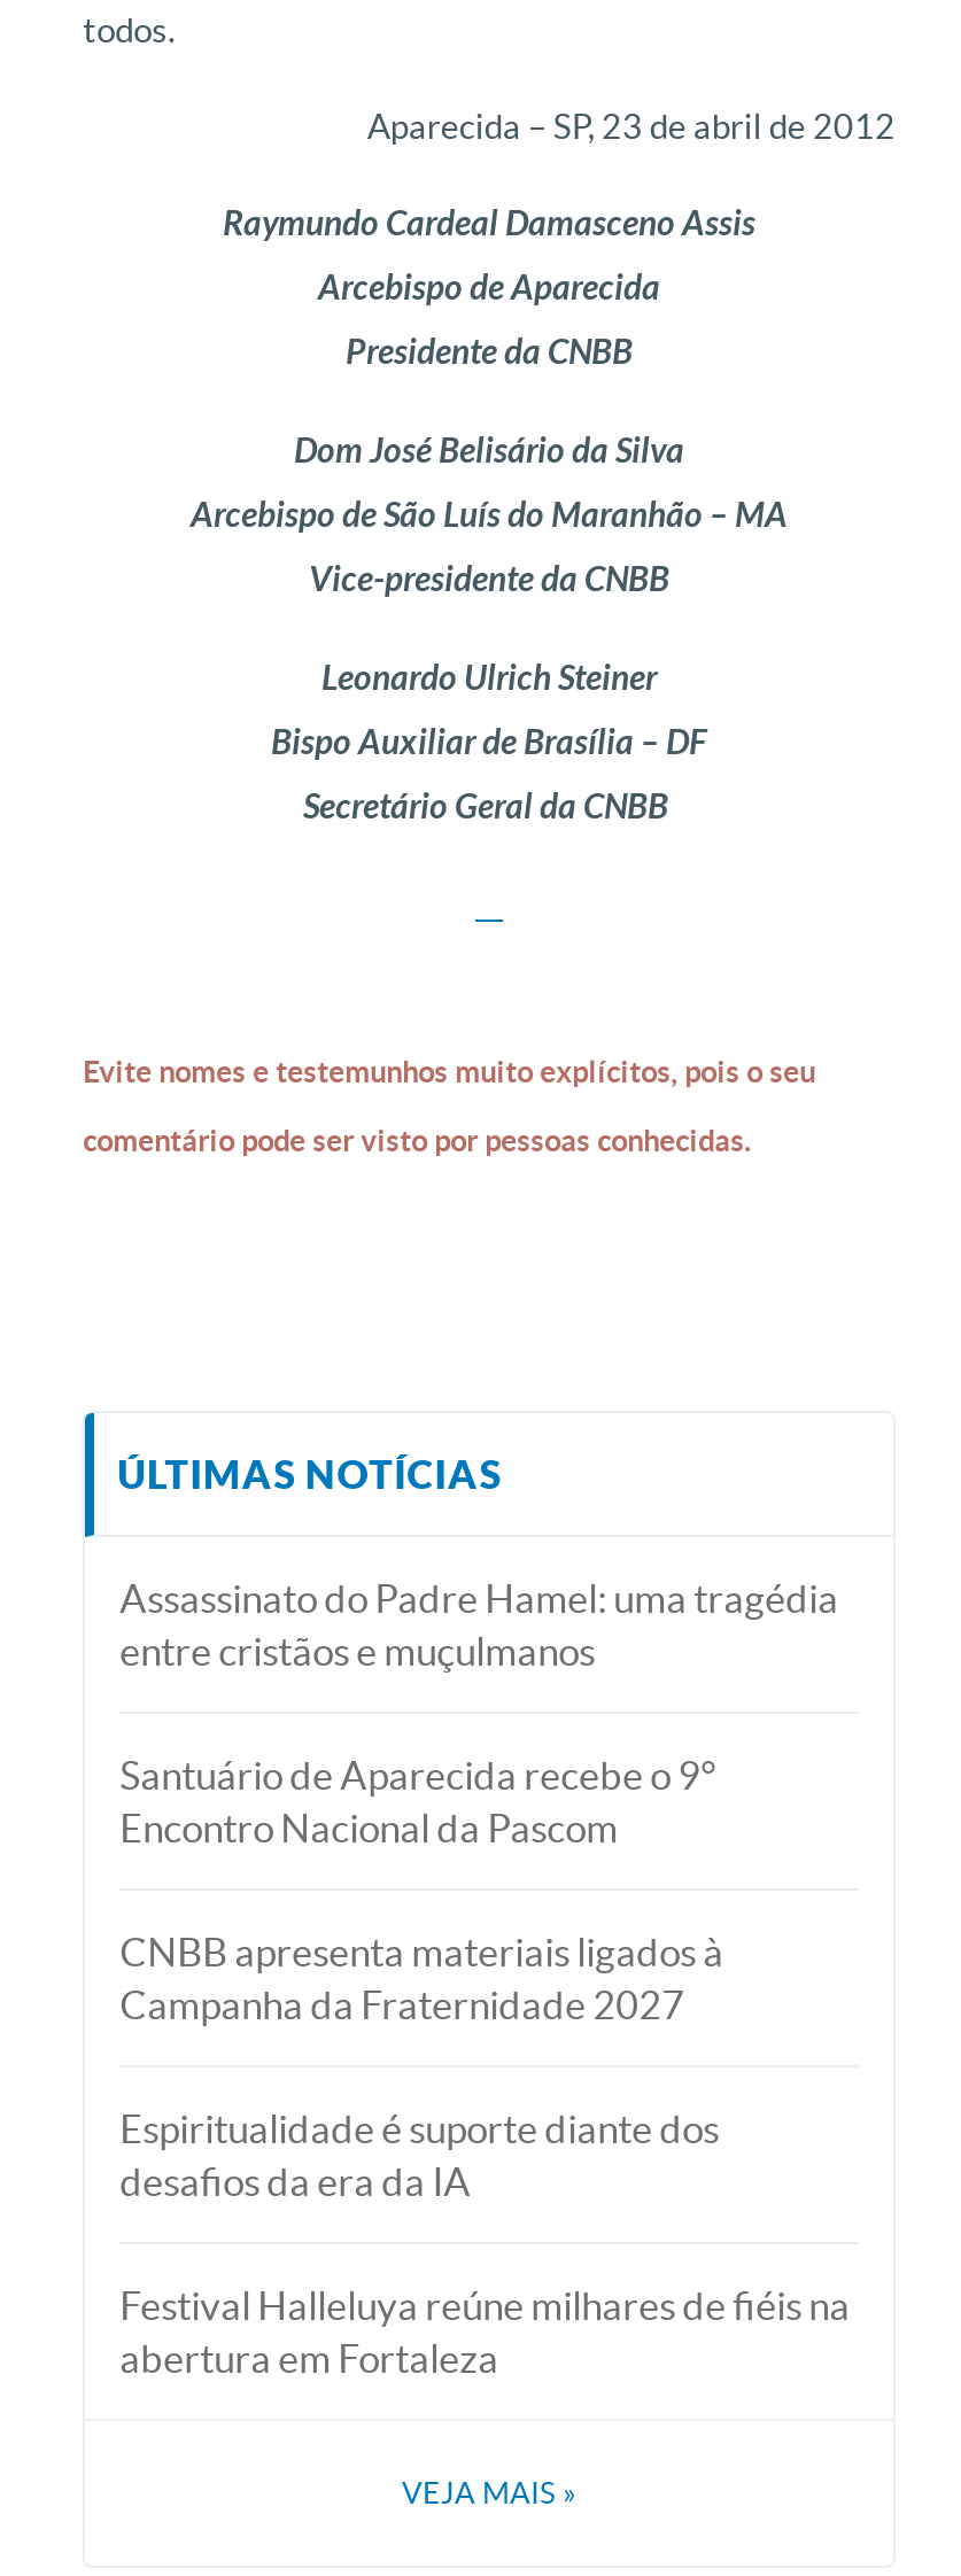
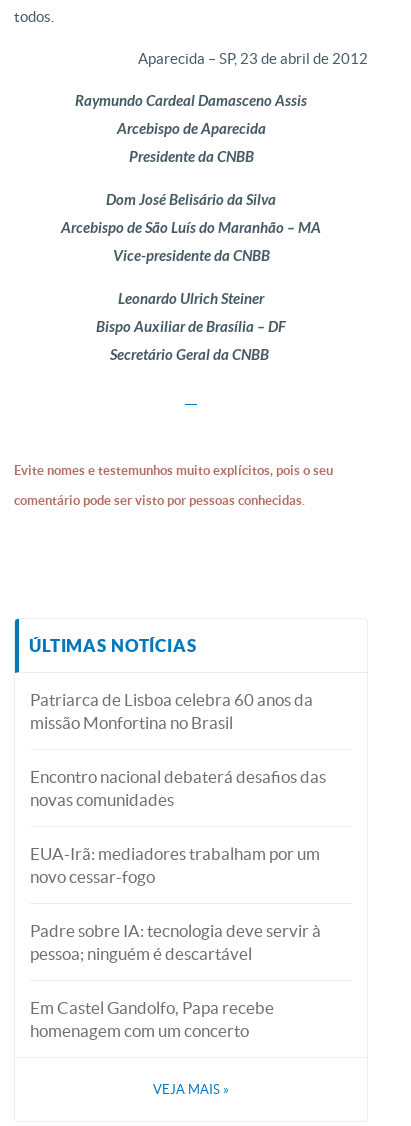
- Assassinato do Padre Hamel: uma tragédia
- entre cristãos e muçulmanos
+ Patriarca de Lisboa celebra 60 anos da
+ missão Monfortina no Brasil

- Santuário de Aparecida recebe o 9°
- Encontro Nacional da Pascom
+ Encontro nacional debaterá desafios das
+ novas comunidades

- CNBB apresenta materiais ligados à
- Campanha da Fraternidade 2027
+ EUA-Irã: mediadores trabalham por um
+ novo cessar-fogo

- Espiritualidade é suporte diante dos
- desafios da era da IA
+ Padre sobre IA: tecnologia deve servir à
+ pessoa; ninguém é descartável

- Festival Halleluya reúne milhares de fiéis na
- abertura em Fortaleza
+ Em Castel Gandolfo, Papa recebe
+ homenagem com um concerto
